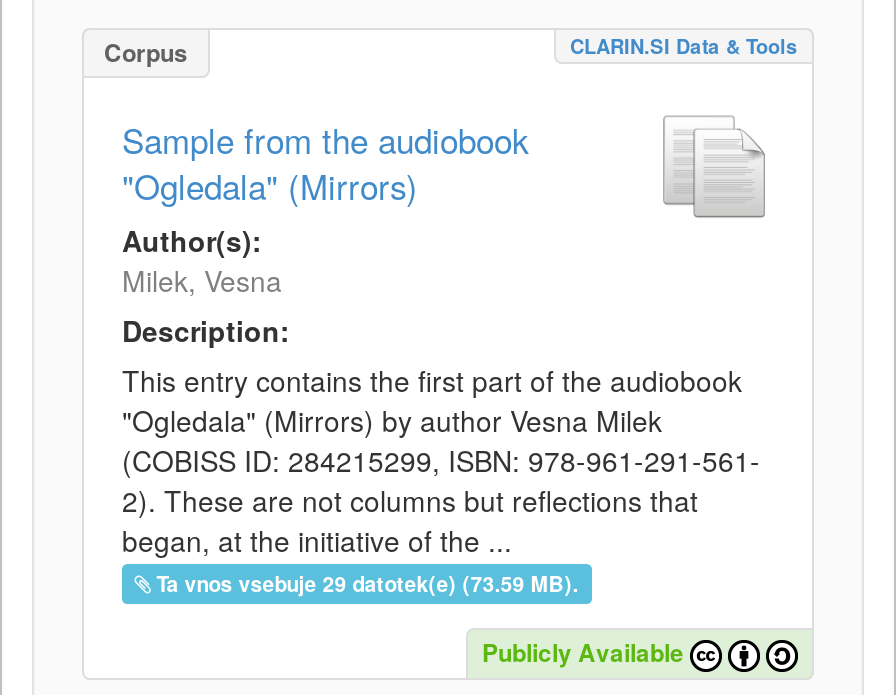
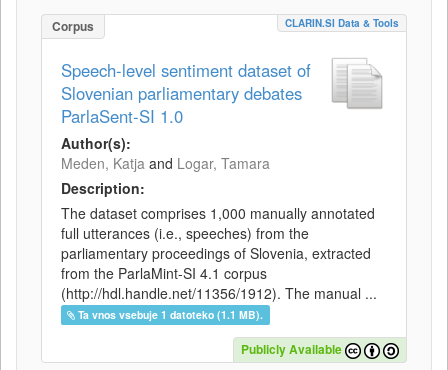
- Sample from the audiobook
- "Ogledala" (Mirrors)
+ Speech-level sentiment dataset of
+ Slovenian parliamentary debates
+ ParlaSent-SI 1.0

- Milek, Vesna
+ Meden, Katja and Logar, Tamara

- This entry contains the first part of the audiobook
- "Ogledala" (Mirrors) by author Vesna Milek
- (COBISS ID: 284215299, ISBN: 978-961-291-561-
- 2). These are not columns but reflections that
- began, at the initiative of the ...
- Ta vnos vsebuje 29 datotek(e) (73.59 MB).
+ The dataset comprises 1,000 manually annotated
+ full utterances (i.e., speeches) from the
+ parliamentary proceedings of Slovenia, extracted
+ from the ParlaMint-SI 4.1 corpus
+ (http://hdl.handle.net/11356/1912). The manual ...
+ Ta vnos vsebuje 1 datoteko (1.1 MB).
